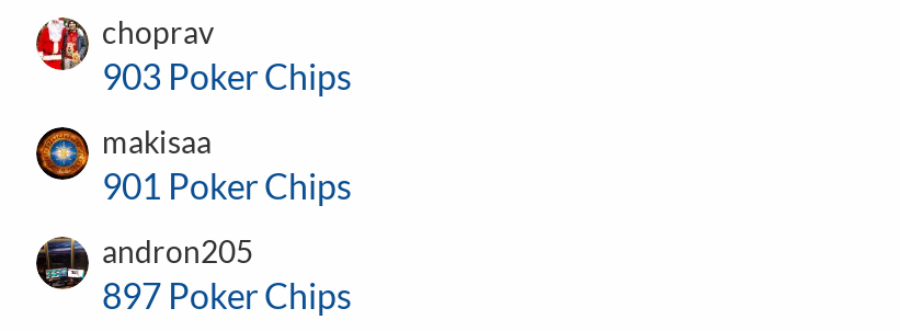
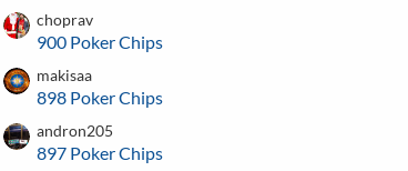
- 903 Poker Chips
+ 900 Poker Chips

- 901 Poker Chips
+ 898 Poker Chips
